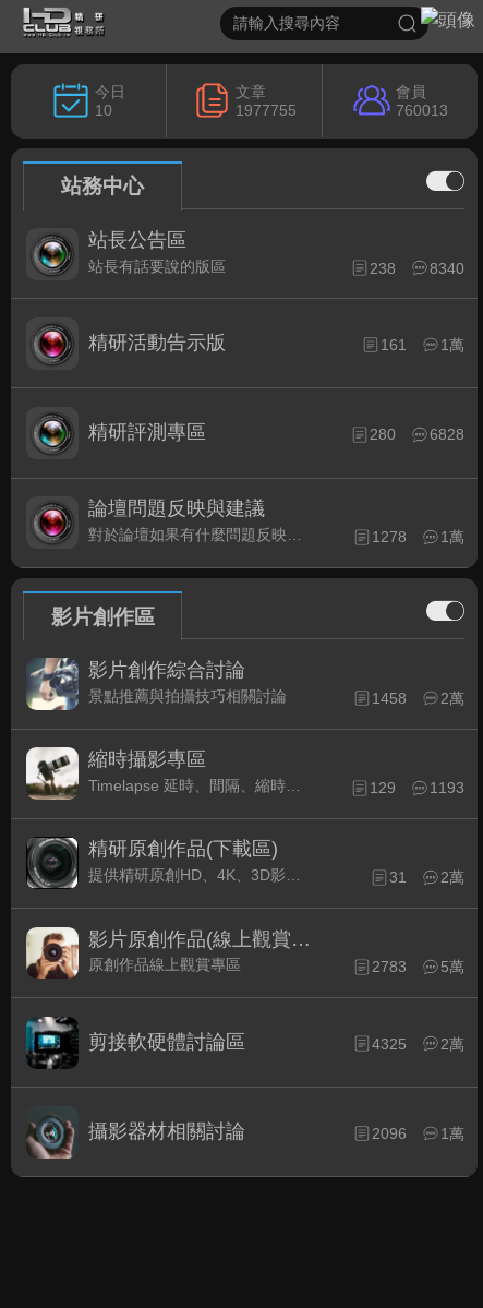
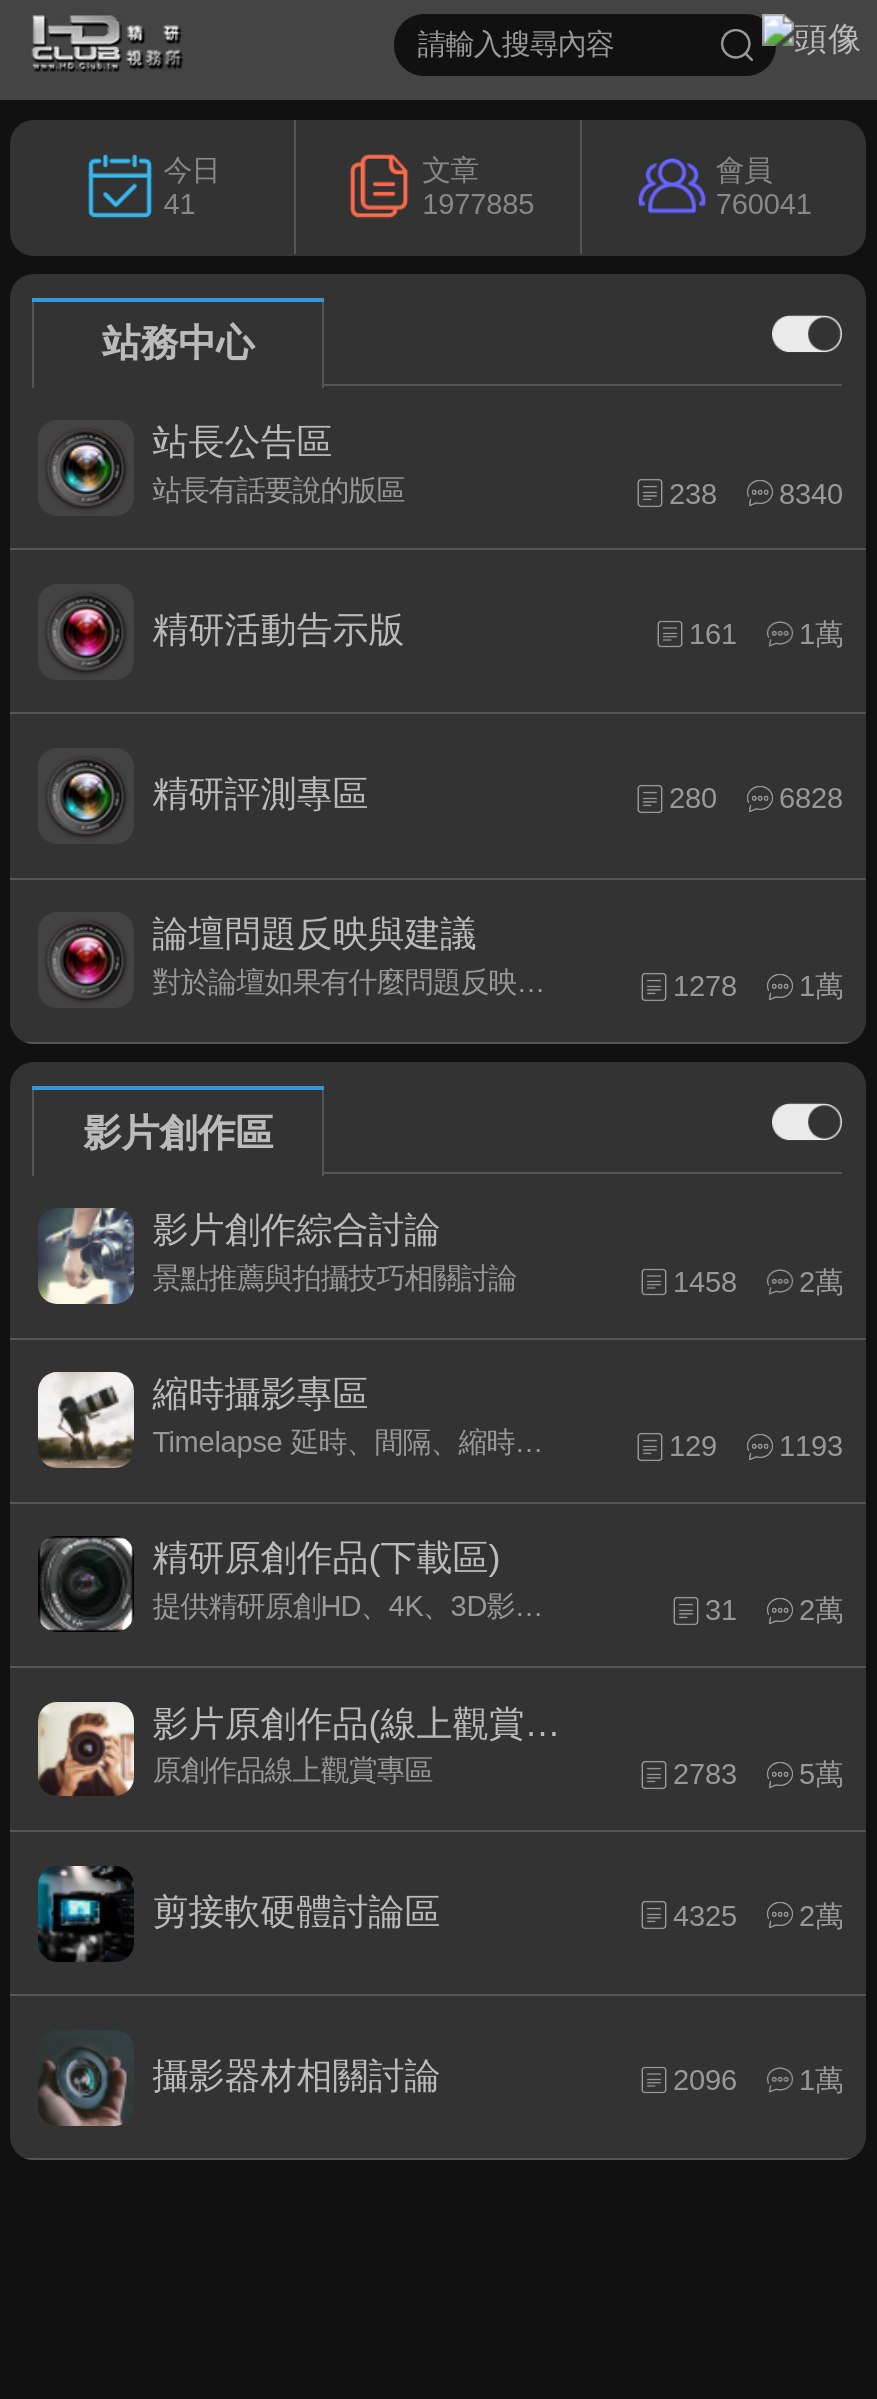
- 10
+ 41

- 1977755
+ 1977885

- 760013
+ 760041
